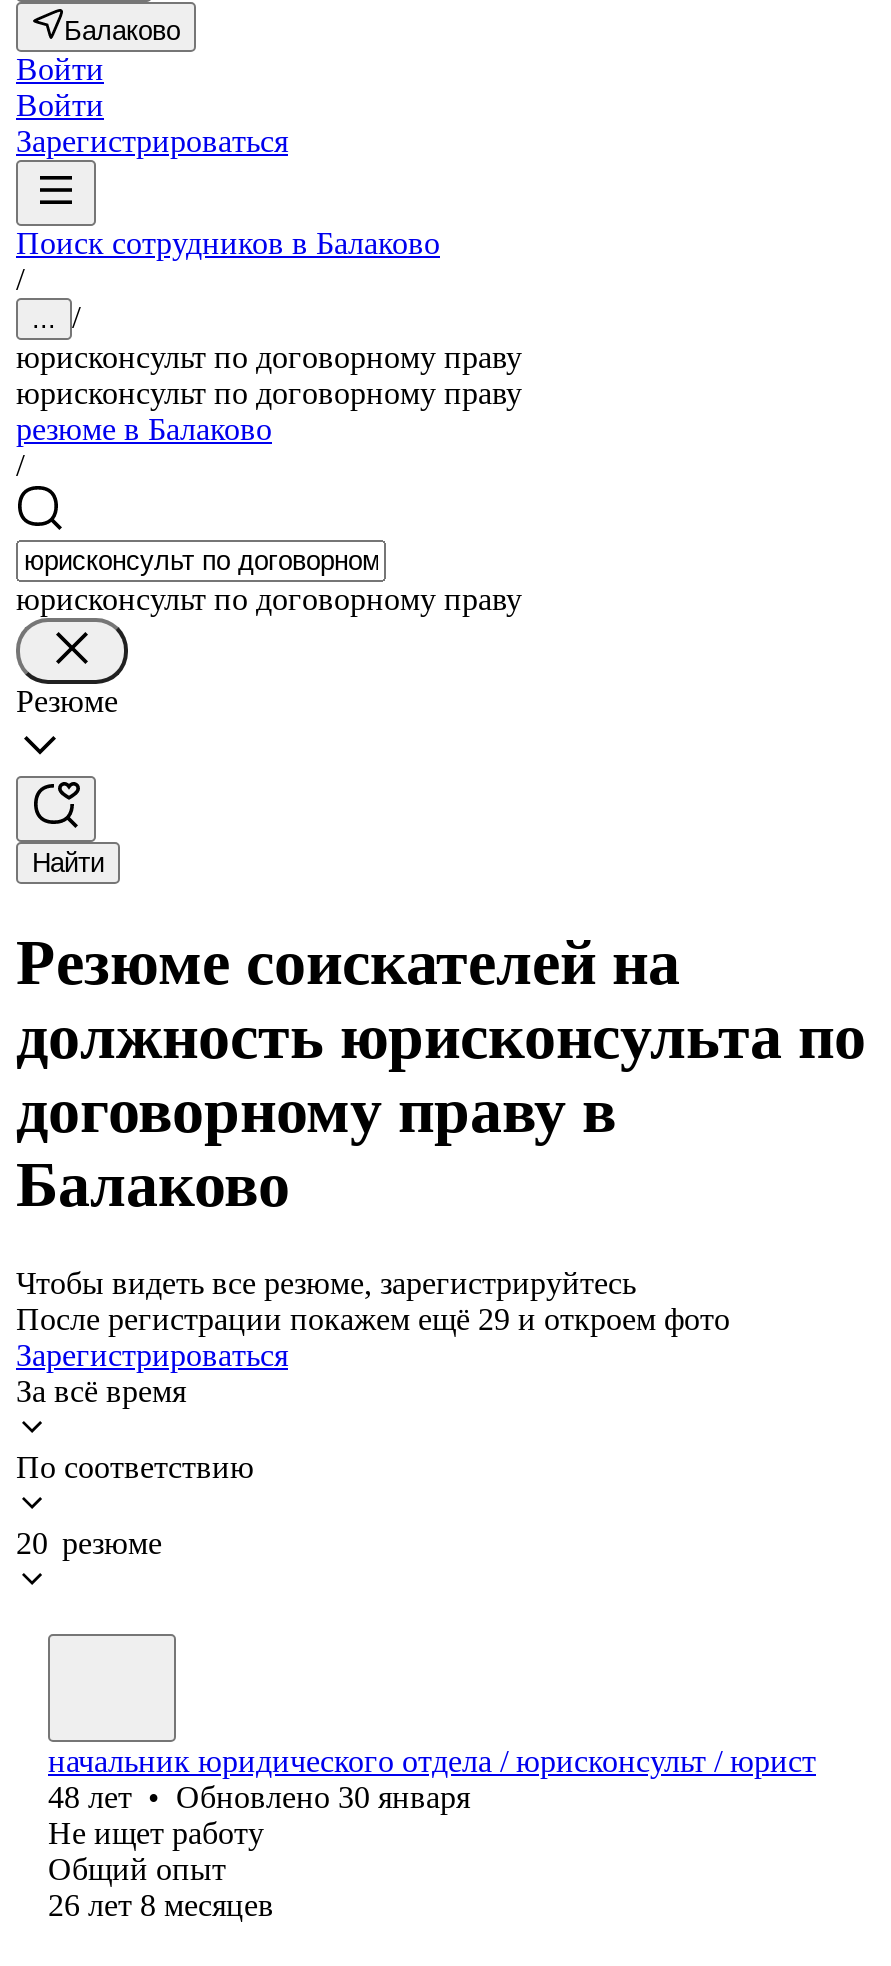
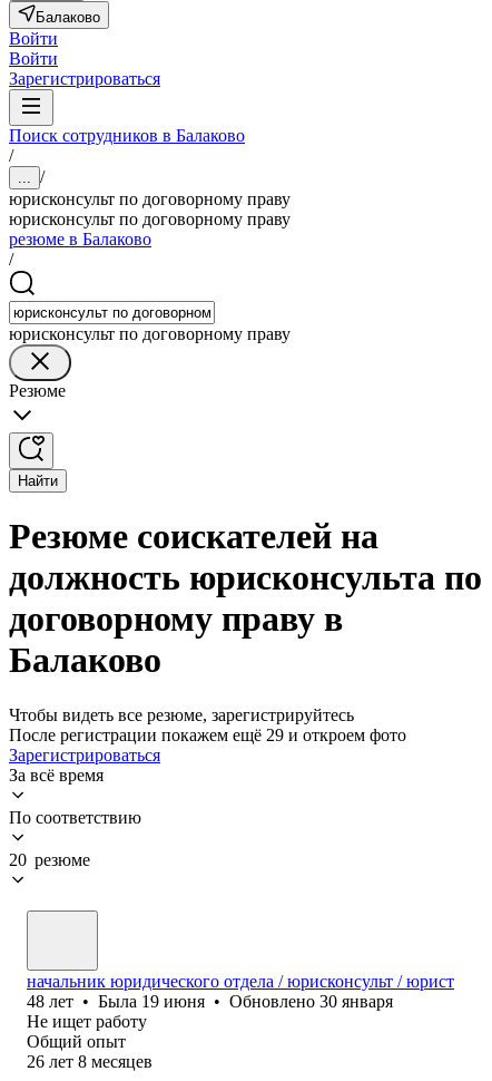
- 48 лет • Обновлено 30 января
+ 48 лет • Была 19 июня • Обновлено 30 января
